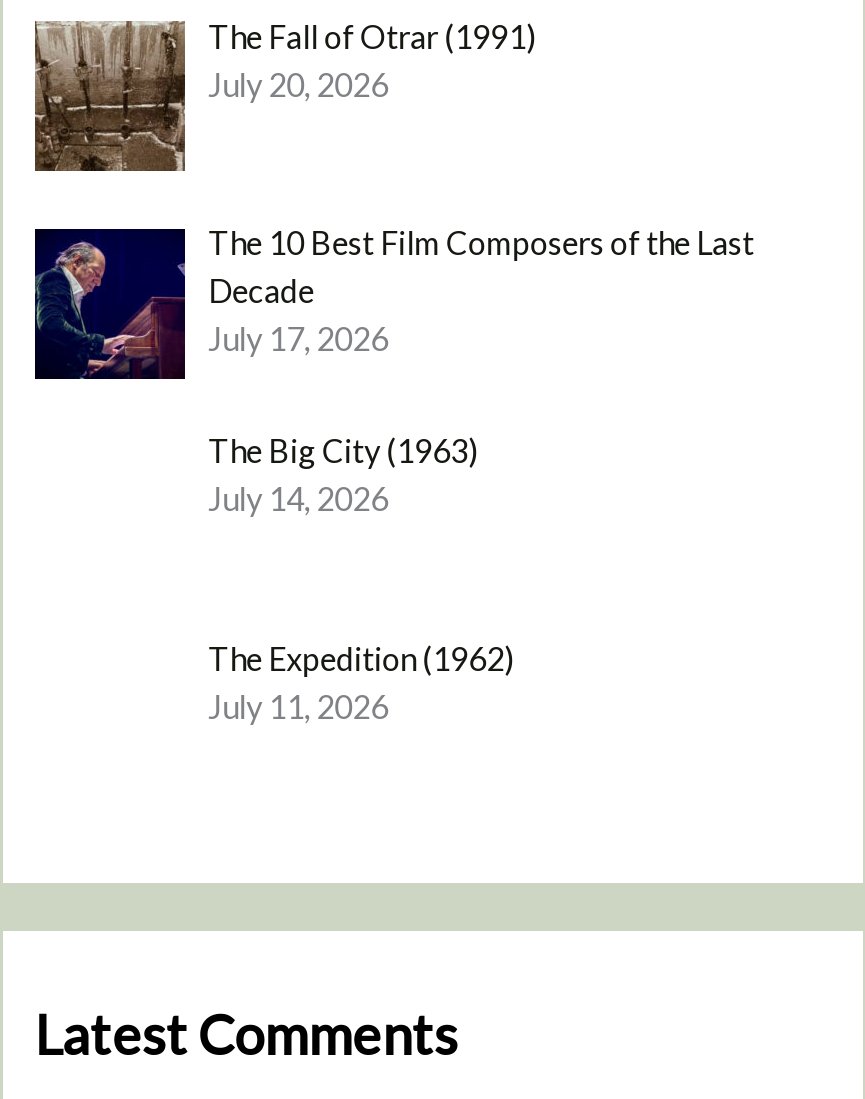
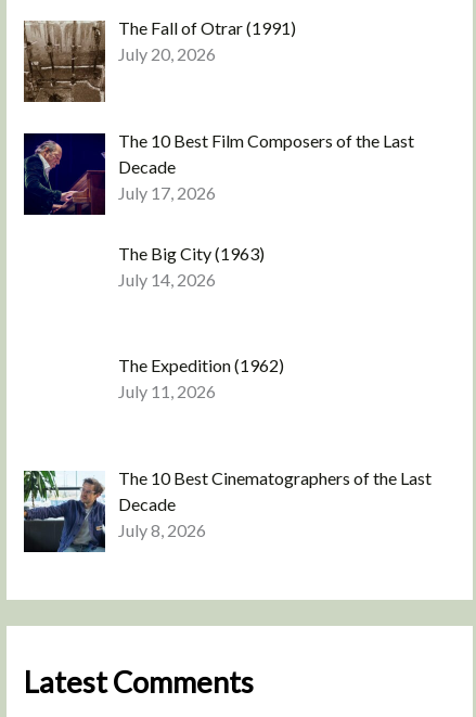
+ [image]
+ The 10 Best Cinematographers of the Last
+ Decade
+ July 8, 2026
